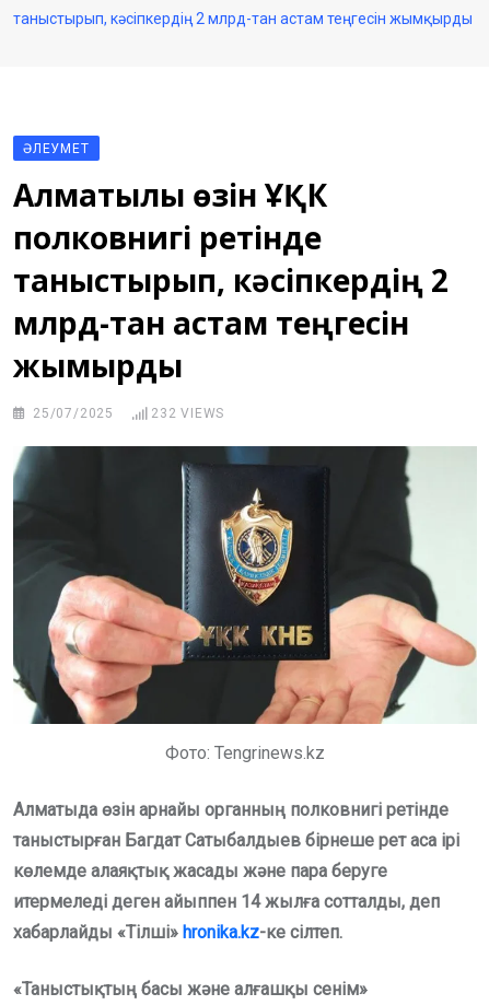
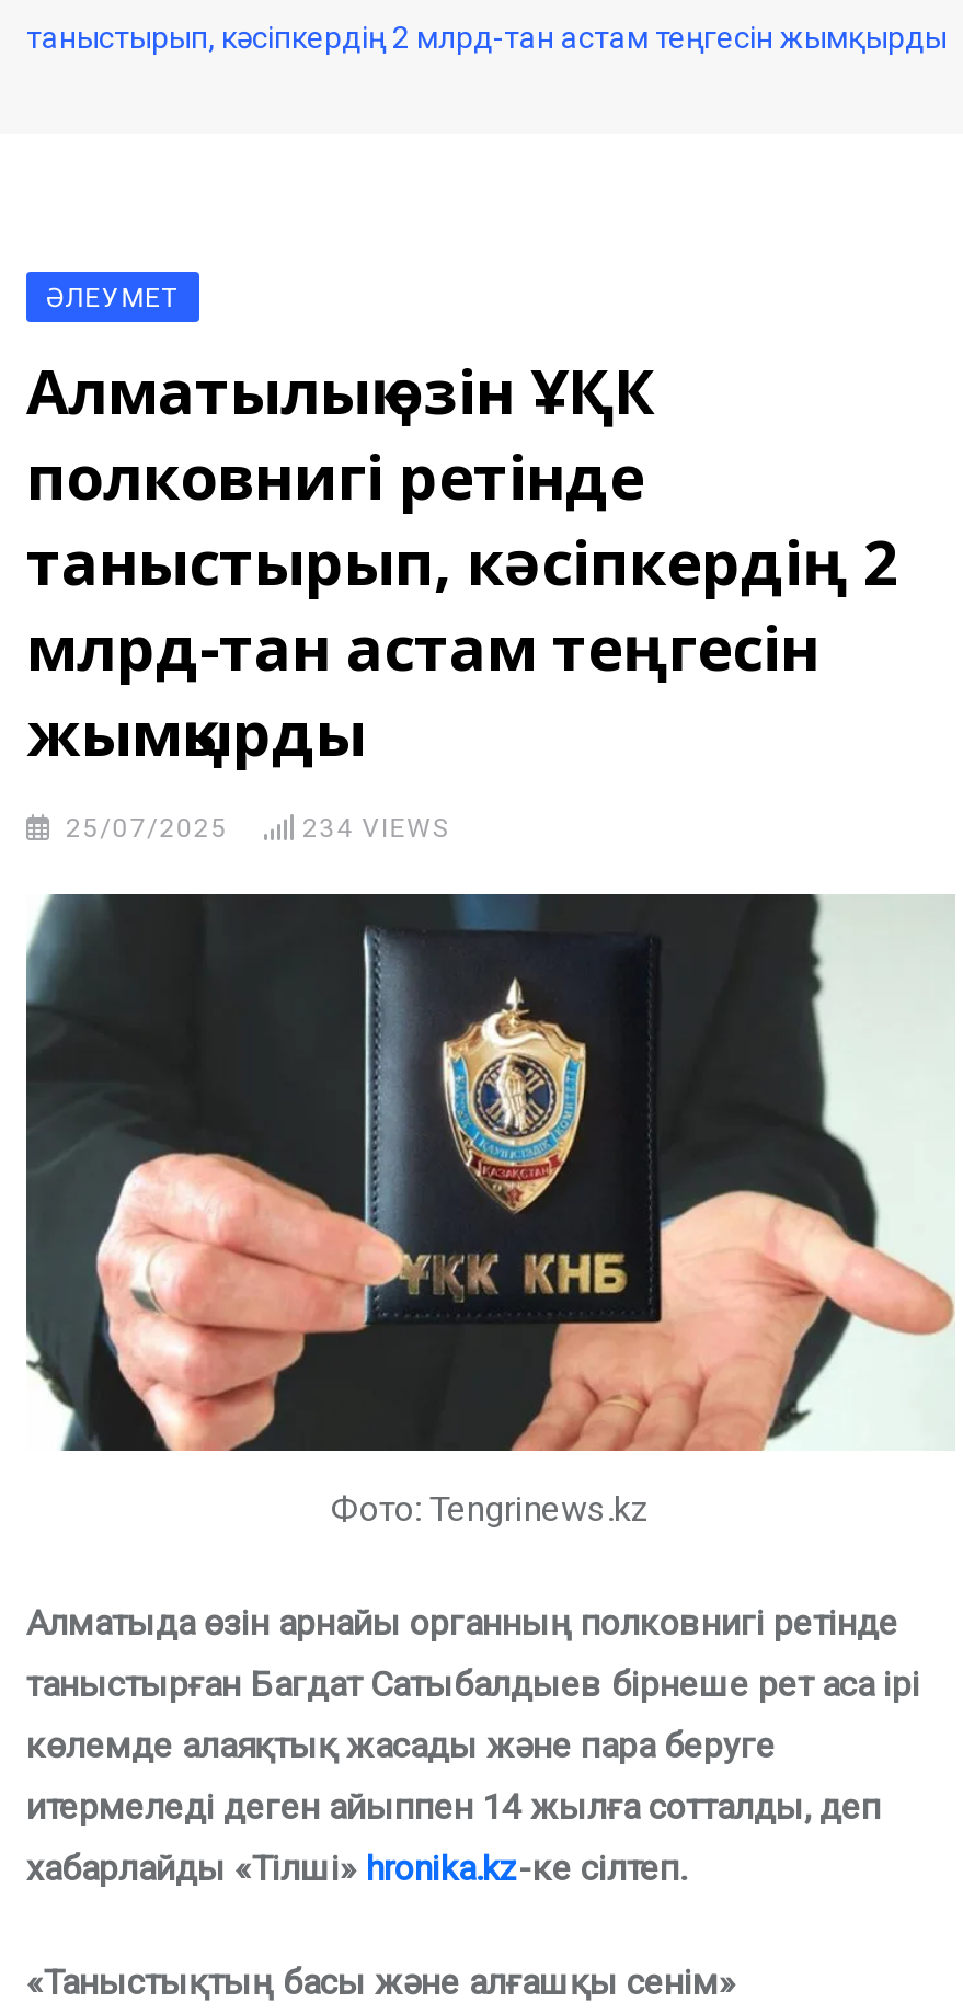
- 232 VIEWS
+ 234 VIEWS
